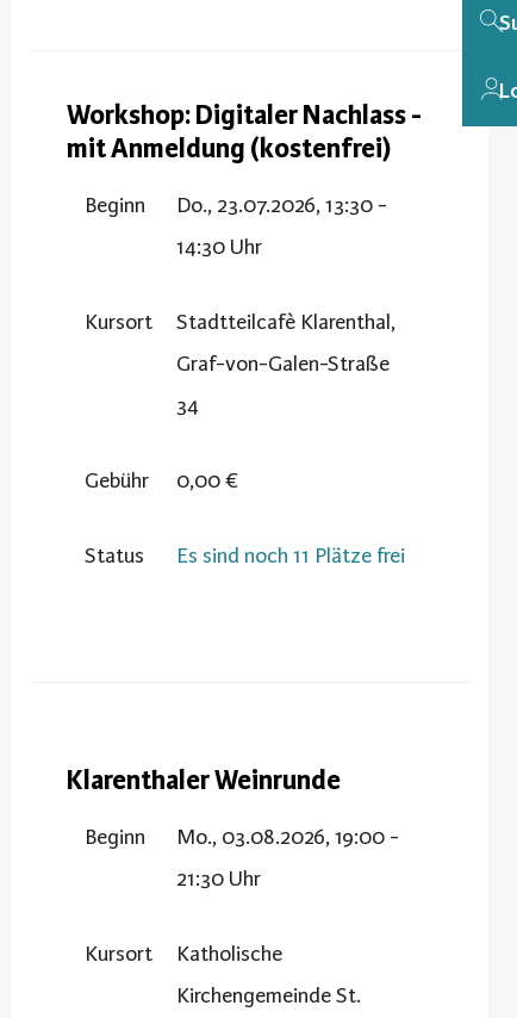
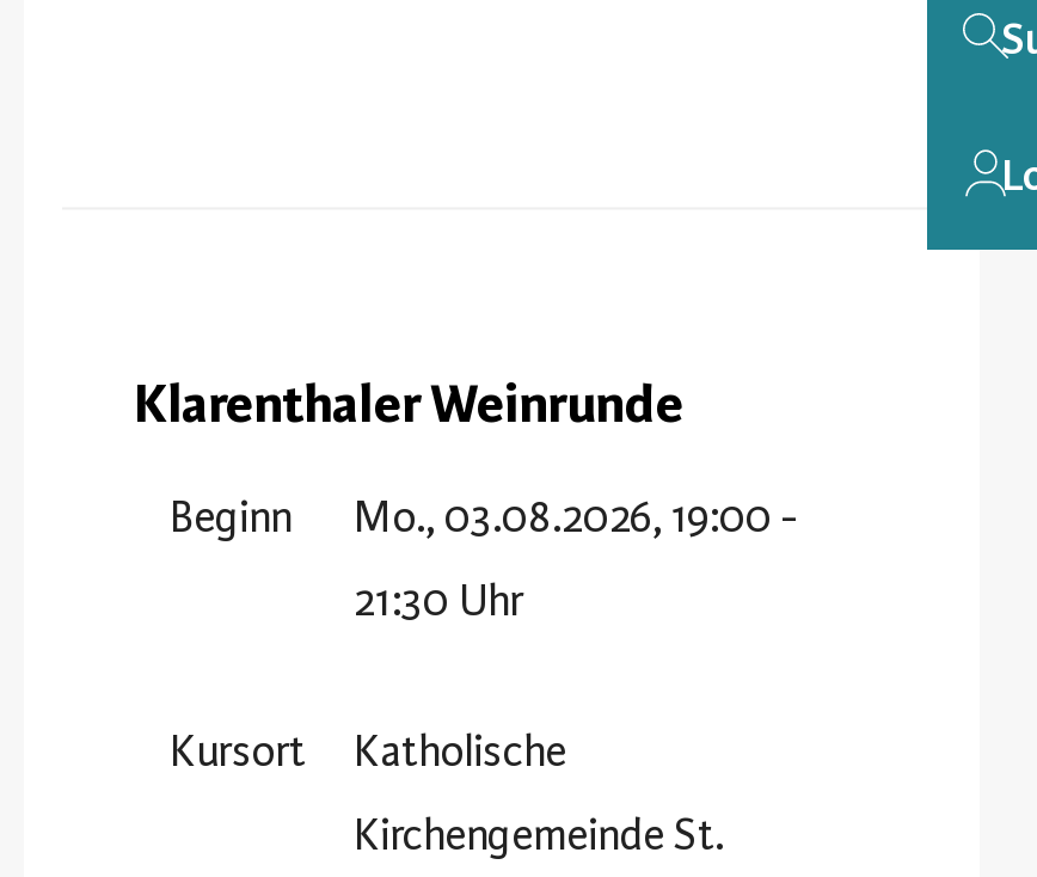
- Workshop: Digitaler Nachlass -
- mit Anmeldung (kostenfrei)
- Beginn
- Do., 23.07.2026, 13:30 -
- 14:30 Uhr
- Kursort
- Stadtteilcafè Klarenthal,
- Graf-von-Galen-Straße
- 34
- Gebühr
- 0,00 €
- Status
- Es sind noch 11 Plätze frei
